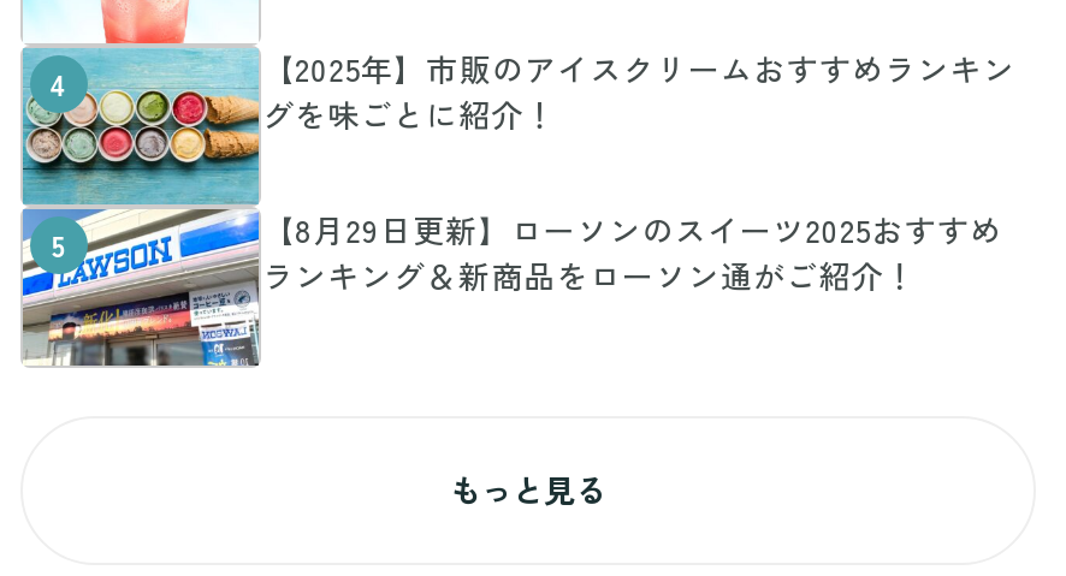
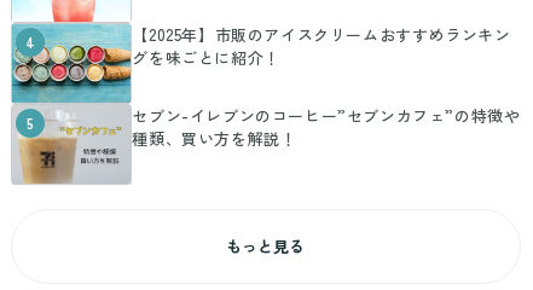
- [image]
- 【8月29日更新】ローソンのスイーツ2025おすすめ
- ランキング＆新商品をローソン通がご紹介！
+ [image]
+ セブン-イレブンのコーヒー”セブンカフェ”の特徴や
+ 種類、買い方を解説！
